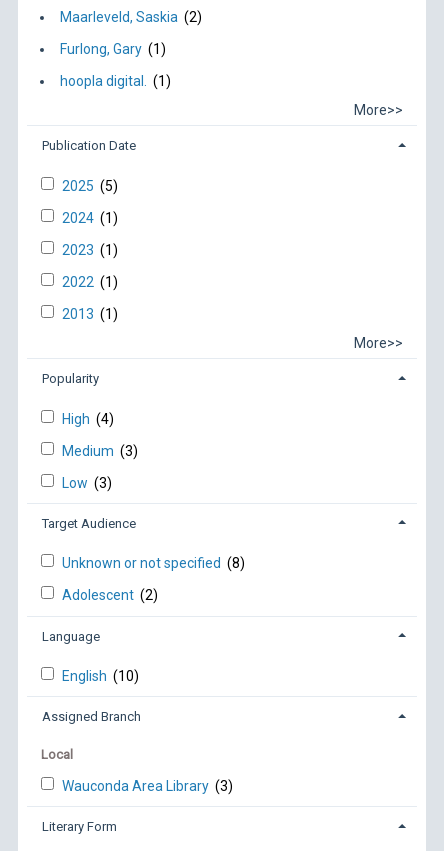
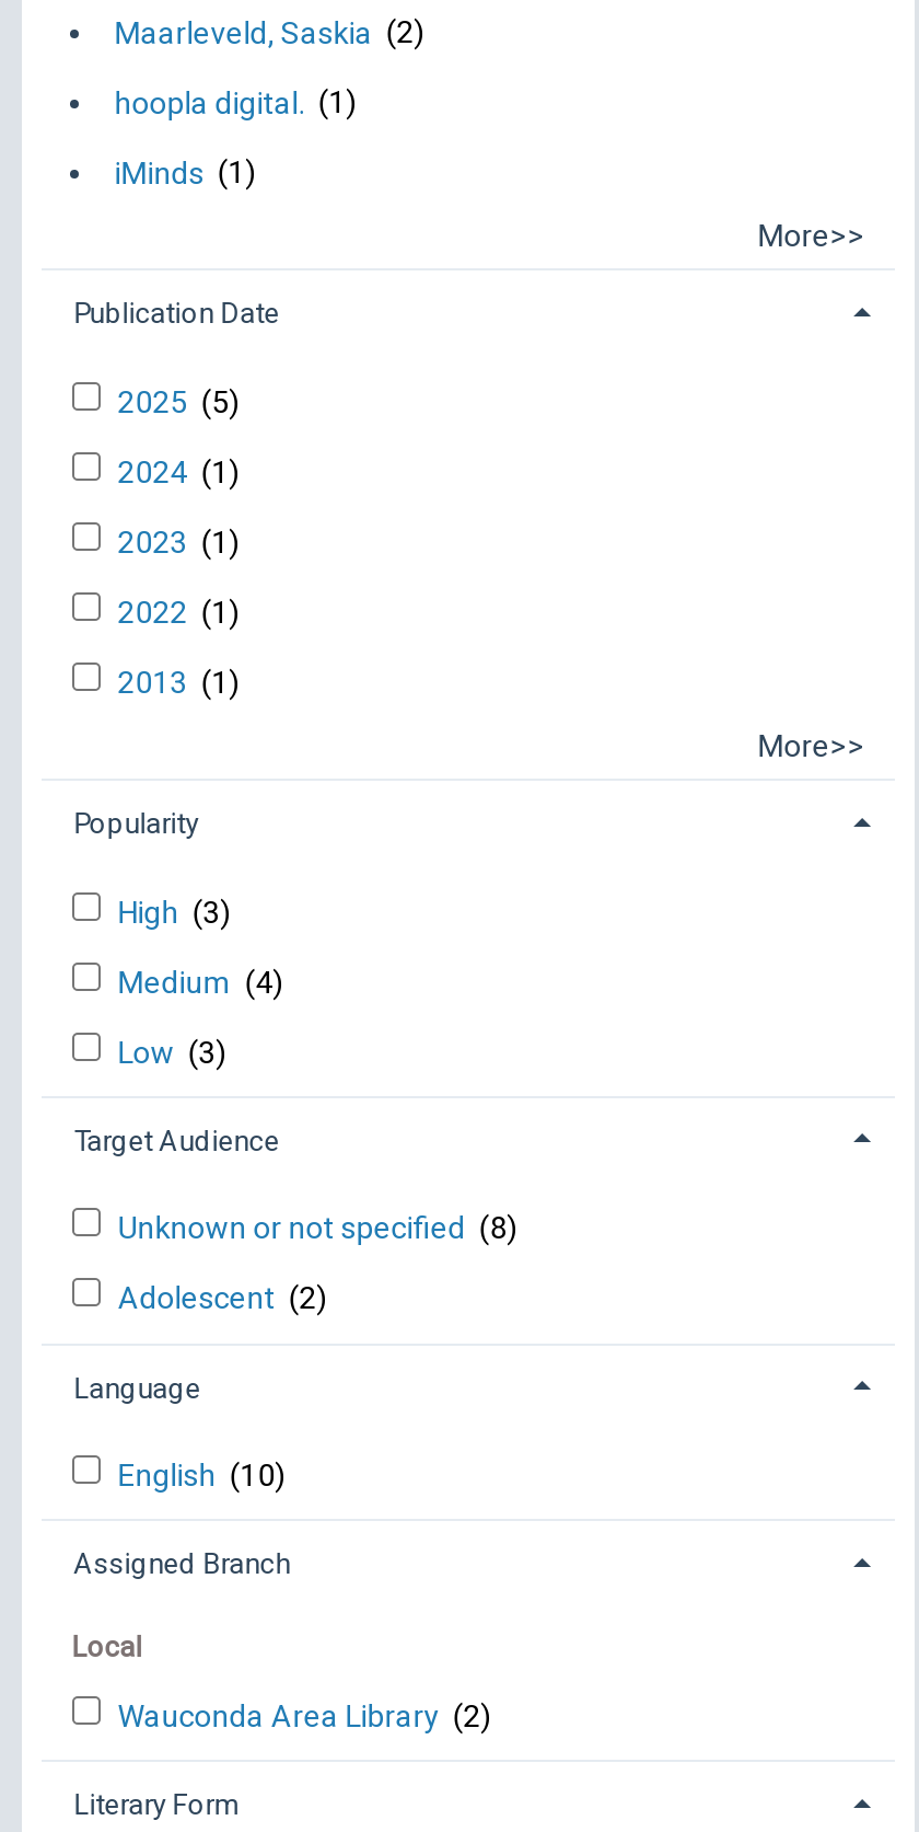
- Furlong, Gary (1)

moved up: hoopla digital. (1)

+ iMinds (1)

- High (4)
+ High (3)

- Medium (3)
+ Medium (4)

- Wauconda Area Library (3)
+ Wauconda Area Library (2)
